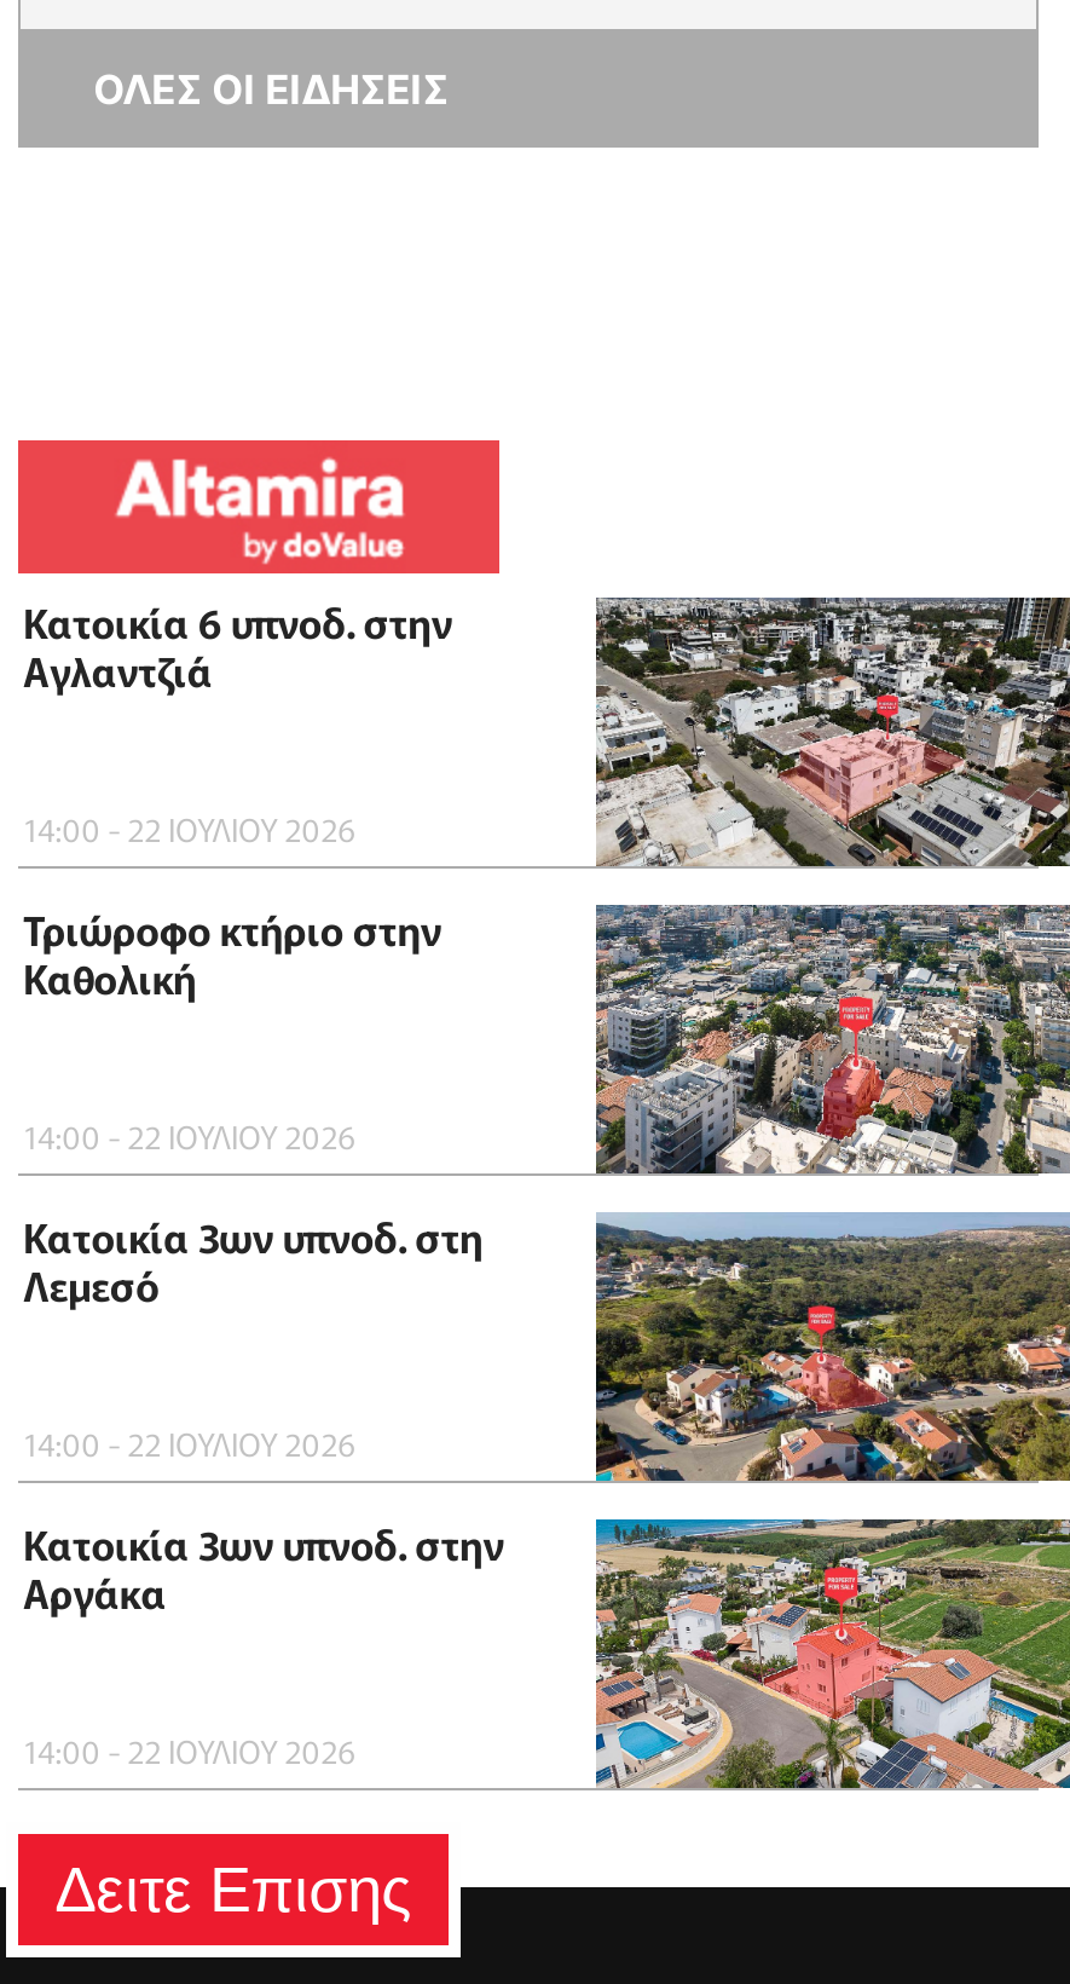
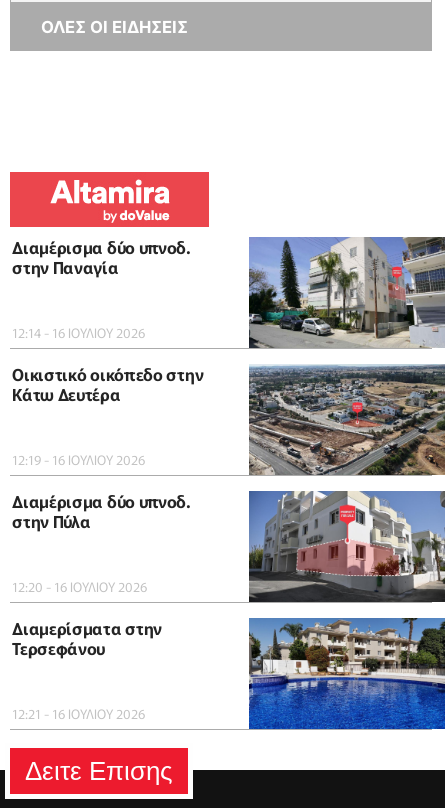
- Κατοικία 6 υπνοδ. στην
- Αγλαντζιά
+ Διαμέρισμα δύο υπνοδ.
+ στην Παναγία

- [image]
+ [image]

- 14:00 - 22 ΙΟΥΛΙΟΥ 2026
+ 12:14 - 16 ΙΟΥΛΙΟΥ 2026

- Τριώροφο κτήριο στην
- Καθολική
+ Οικιστικό οικόπεδο στην
+ Κάτω Δευτέρα

- [image]
+ [image]

- 14:00 - 22 ΙΟΥΛΙΟΥ 2026
+ 12:19 - 16 ΙΟΥΛΙΟΥ 2026

- Κατοικία 3ων υπνοδ. στη
- Λεμεσό
+ Διαμέρισμα δύο υπνοδ.
+ στην Πύλα

- [image]
+ [image]

- 14:00 - 22 ΙΟΥΛΙΟΥ 2026
+ 12:20 - 16 ΙΟΥΛΙΟΥ 2026

- Κατοικία 3ων υπνοδ. στην
- Αργάκα
+ Διαμερίσματα στην
+ Τερσεφάνου

- [image]
+ [image]

- 14:00 - 22 ΙΟΥΛΙΟΥ 2026
+ 12:21 - 16 ΙΟΥΛΙΟΥ 2026
